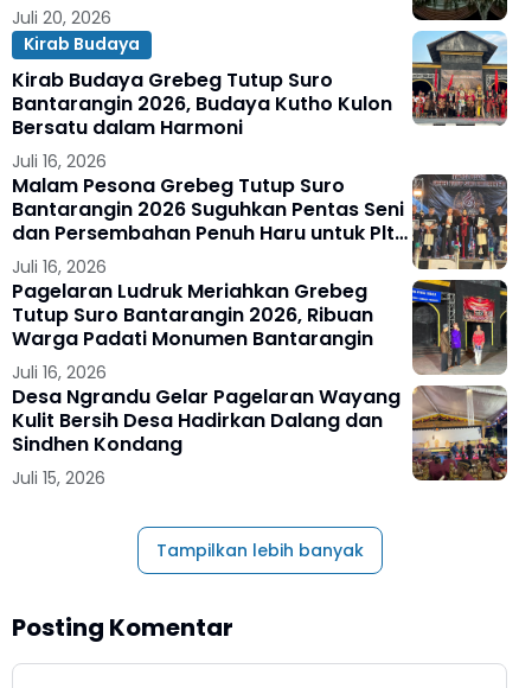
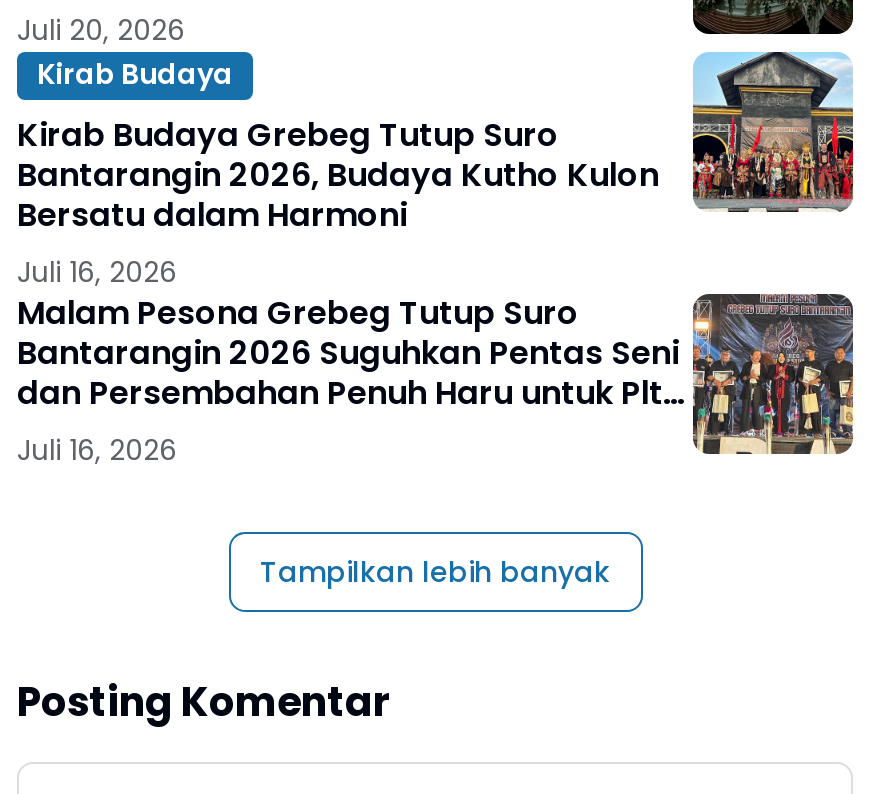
- [image]
- Pagelaran Ludruk Meriahkan Grebeg
- Tutup Suro Bantarangin 2026, Ribuan
- Warga Padati Monumen Bantarangin
- Juli 16, 2026
- Desa Ngrandu Gelar Pagelaran Wayang
- Kulit Bersih Desa Hadirkan Dalang dan
- Sindhen Kondang
- Juli 15, 2026

- [image]
